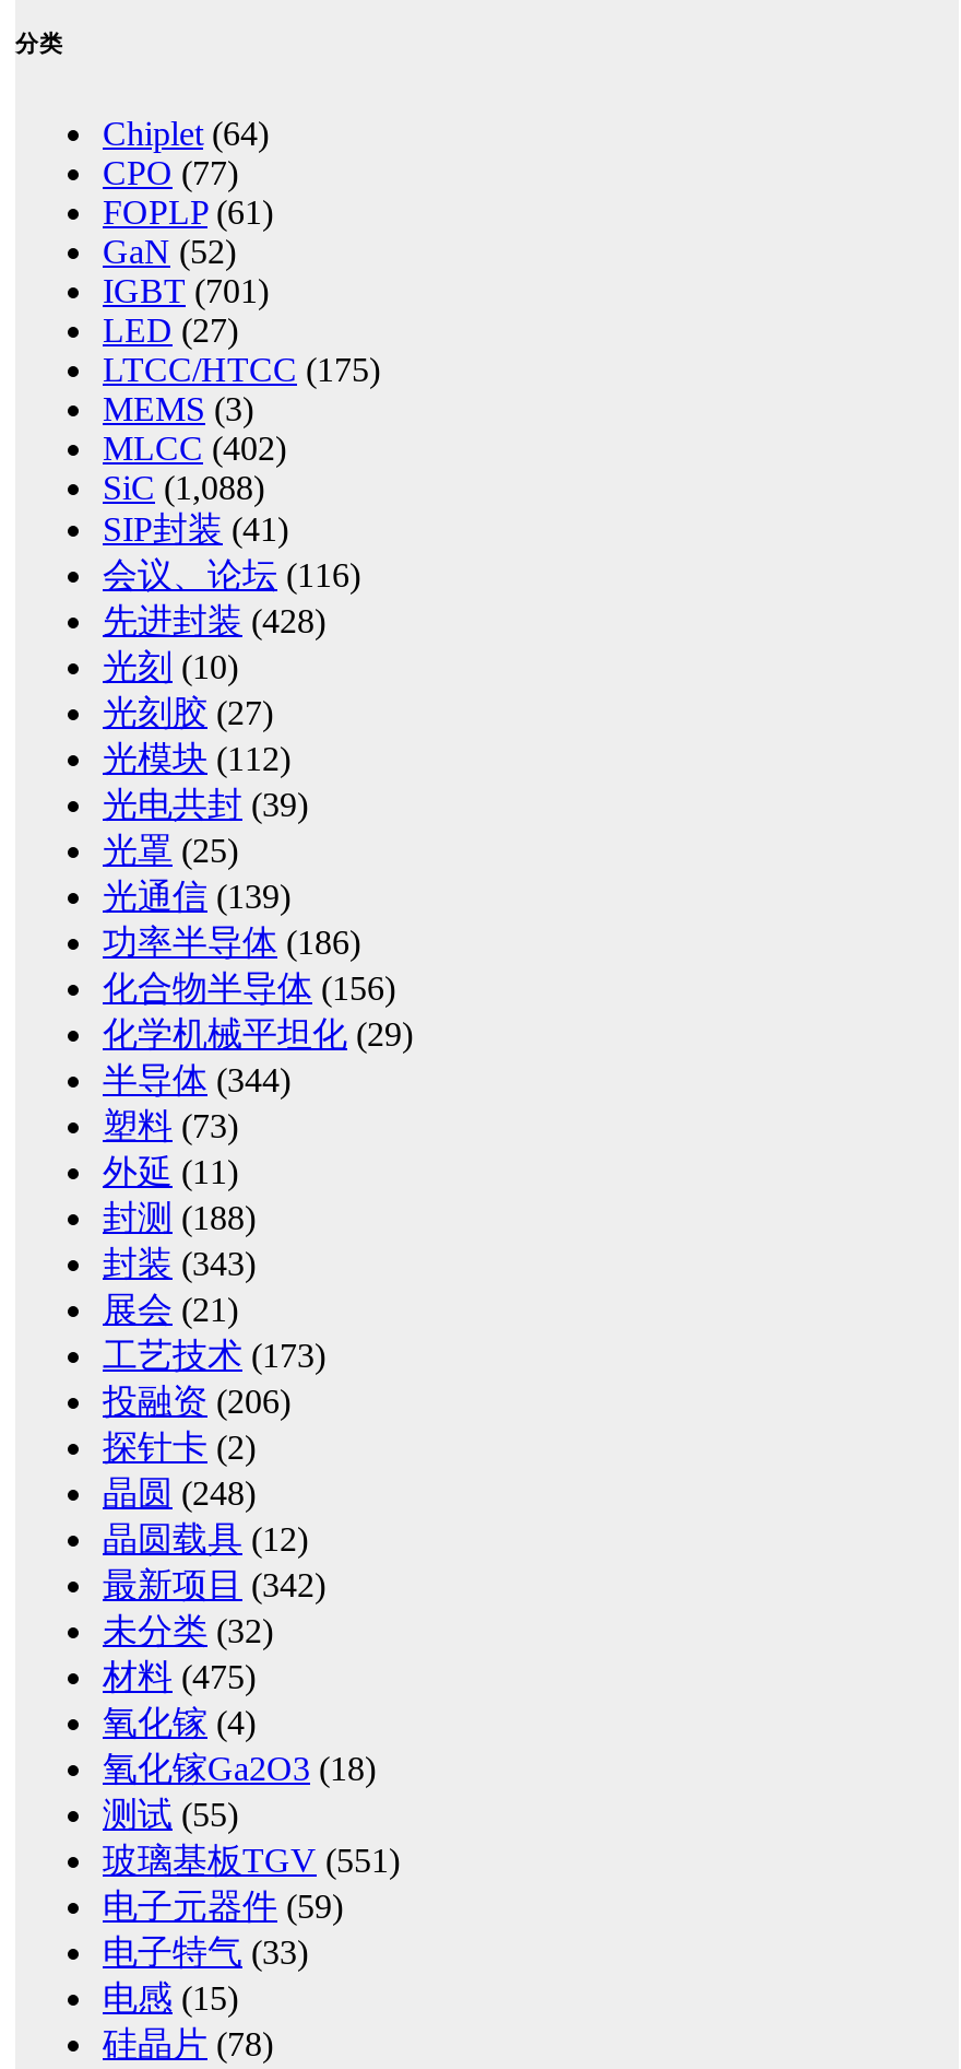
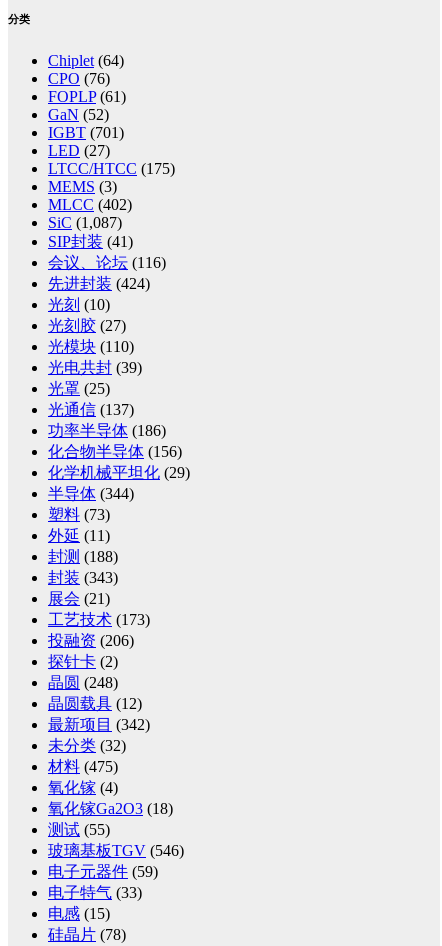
- CPO (77)
+ CPO (76)

- SiC (1,088)
+ SiC (1,087)

- 先进封装(428)
+ 先进封装(424)

- 光模块(112)
+ 光模块(110)

- 光通信(139)
+ 光通信(137)

- 玻璃基板TGV (551)
+ 玻璃基板TGV (546)
